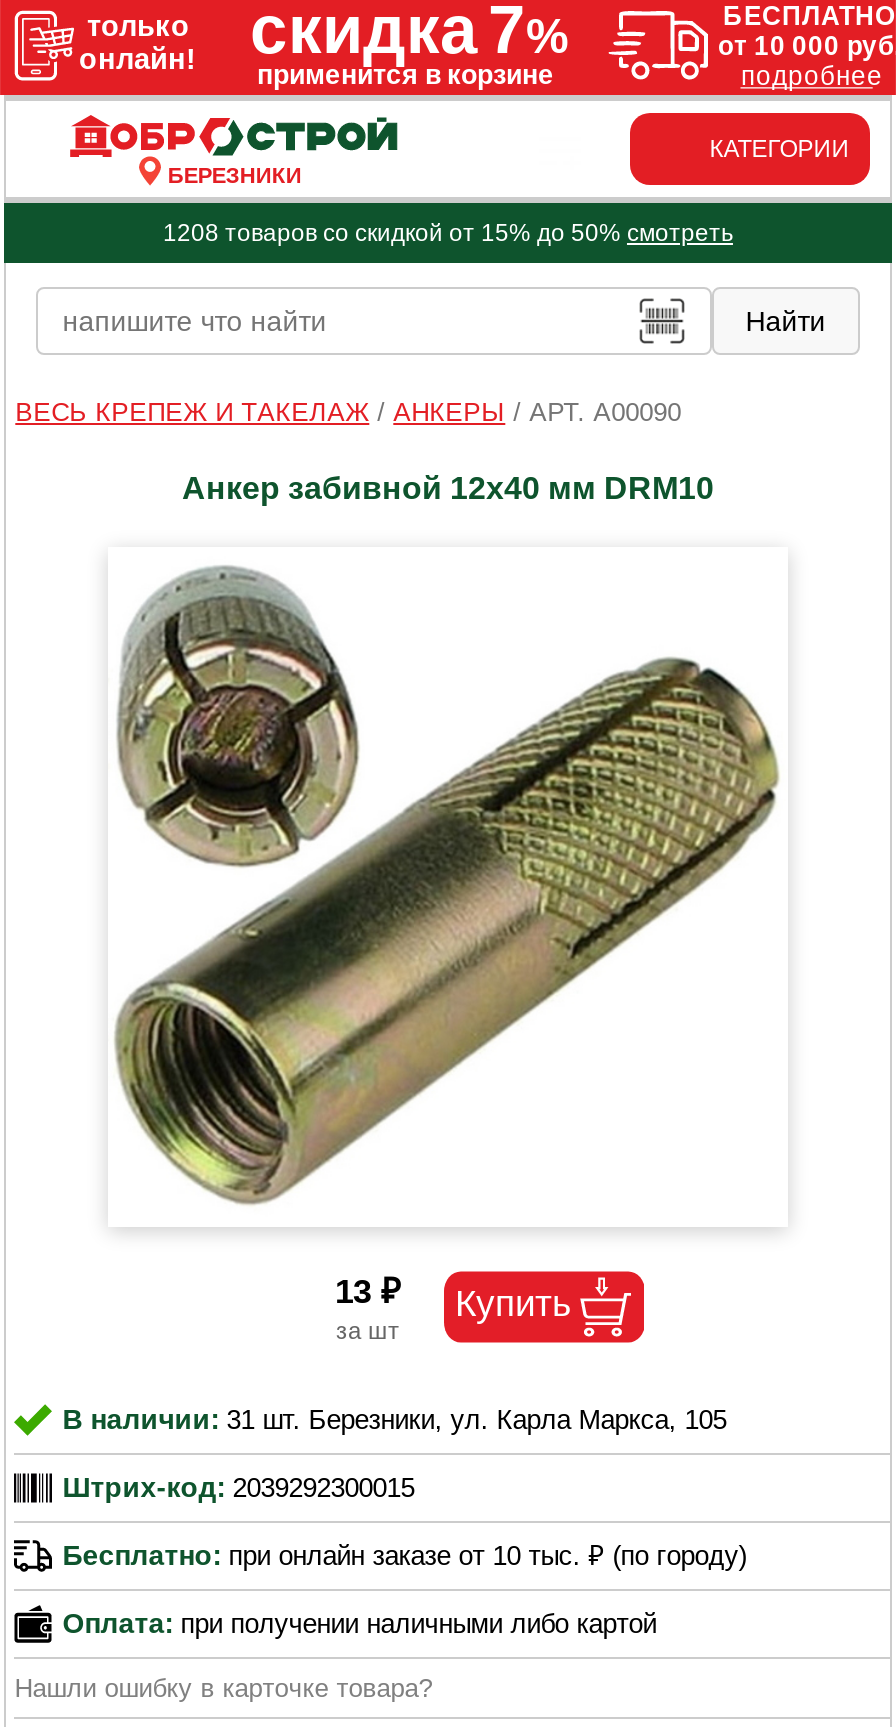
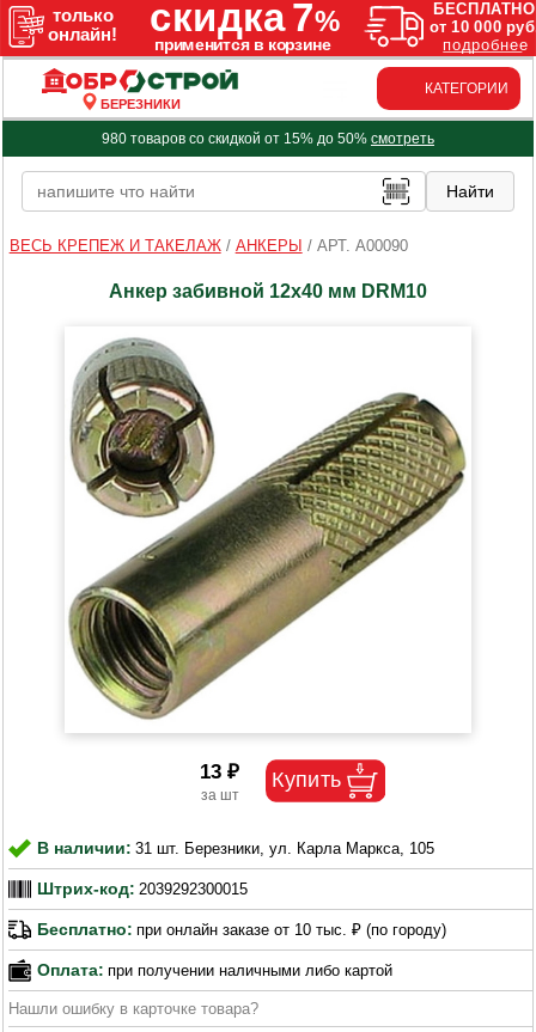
- 1208 товаров со скидкой от 15% до 50% смотреть
+ 980 товаров со скидкой от 15% до 50% смотреть
